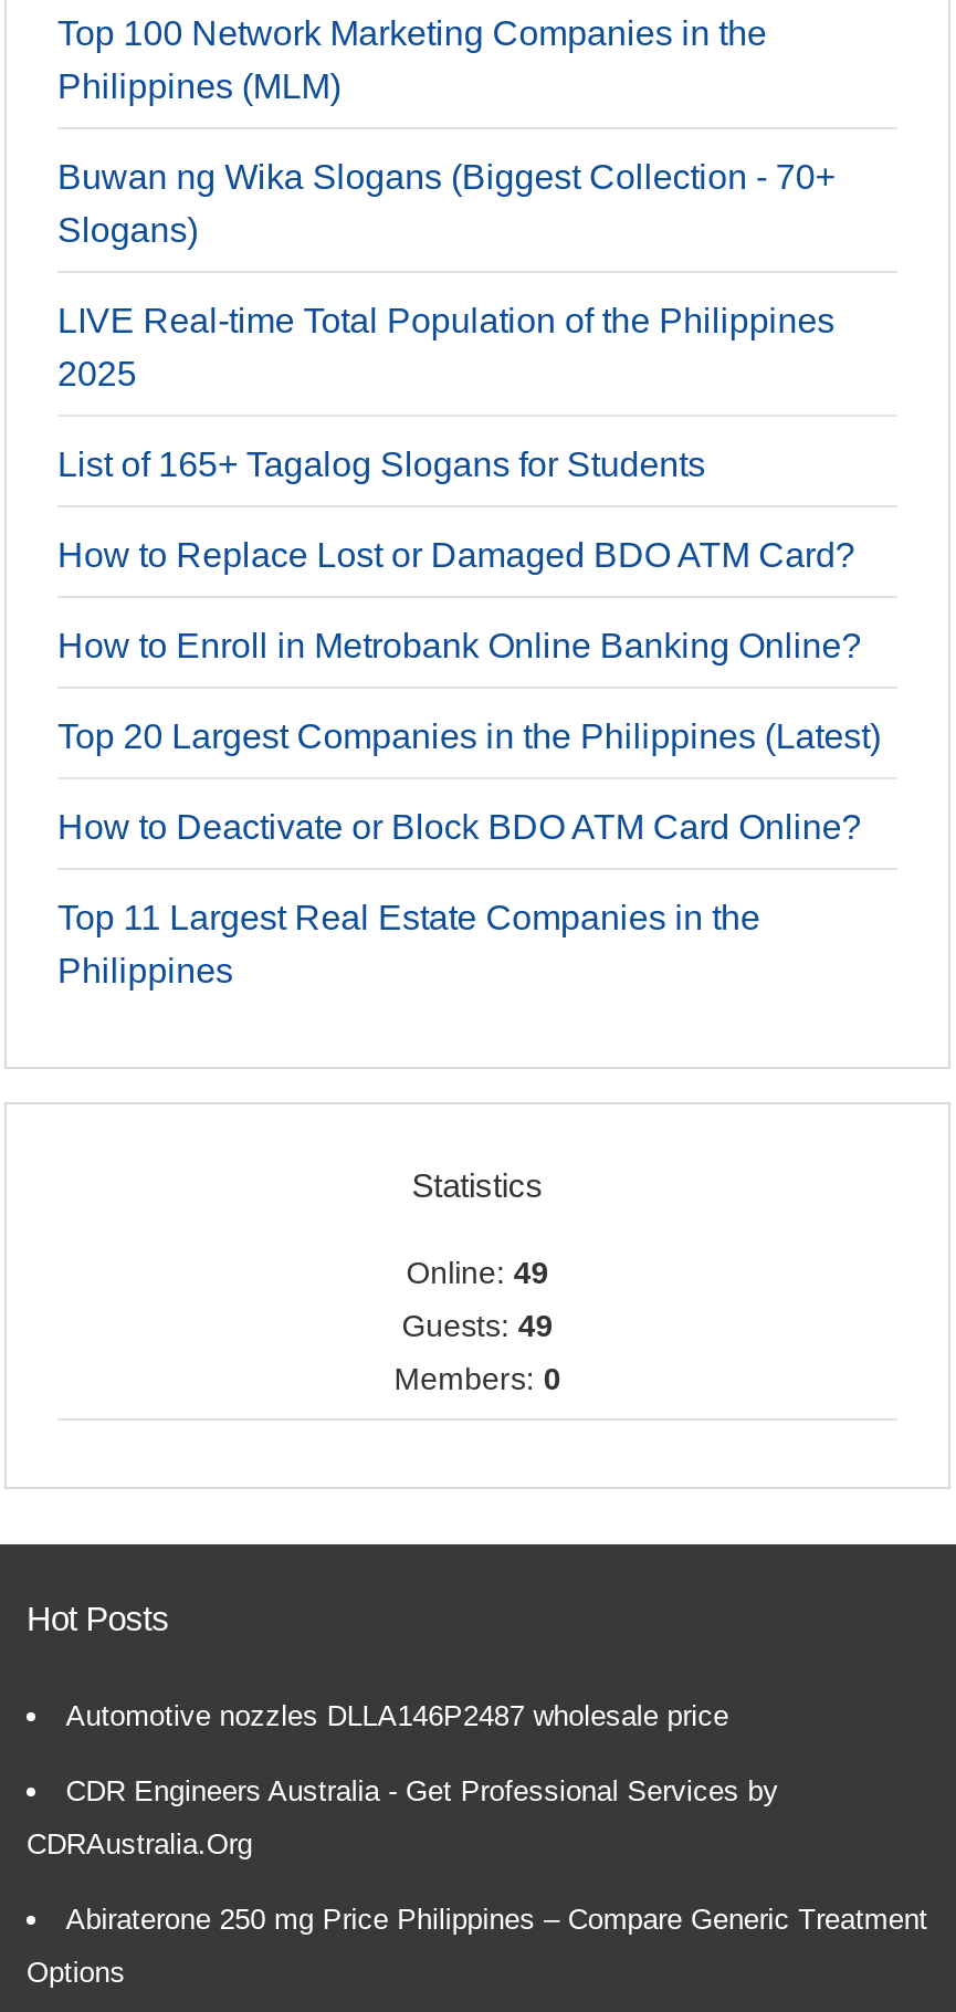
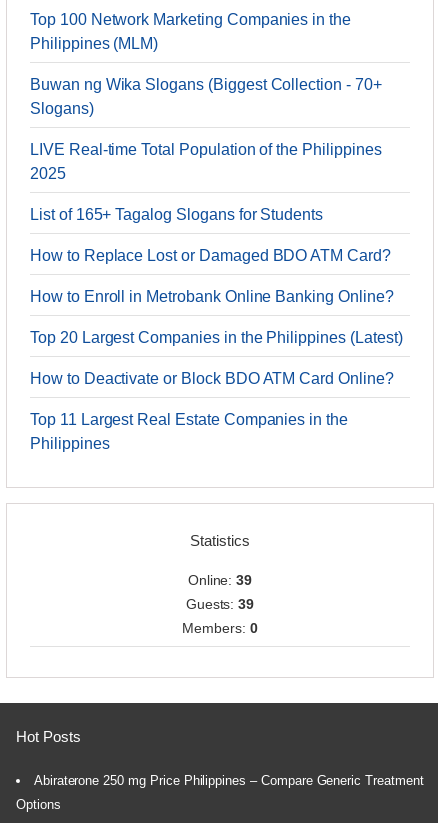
- Online: 49
+ Online: 39

- Guests: 49
+ Guests: 39

- Automotive nozzles DLLA146P2487 wholesale price
- CDR Engineers Australia - Get Professional Services by
- CDRAustralia.Org
